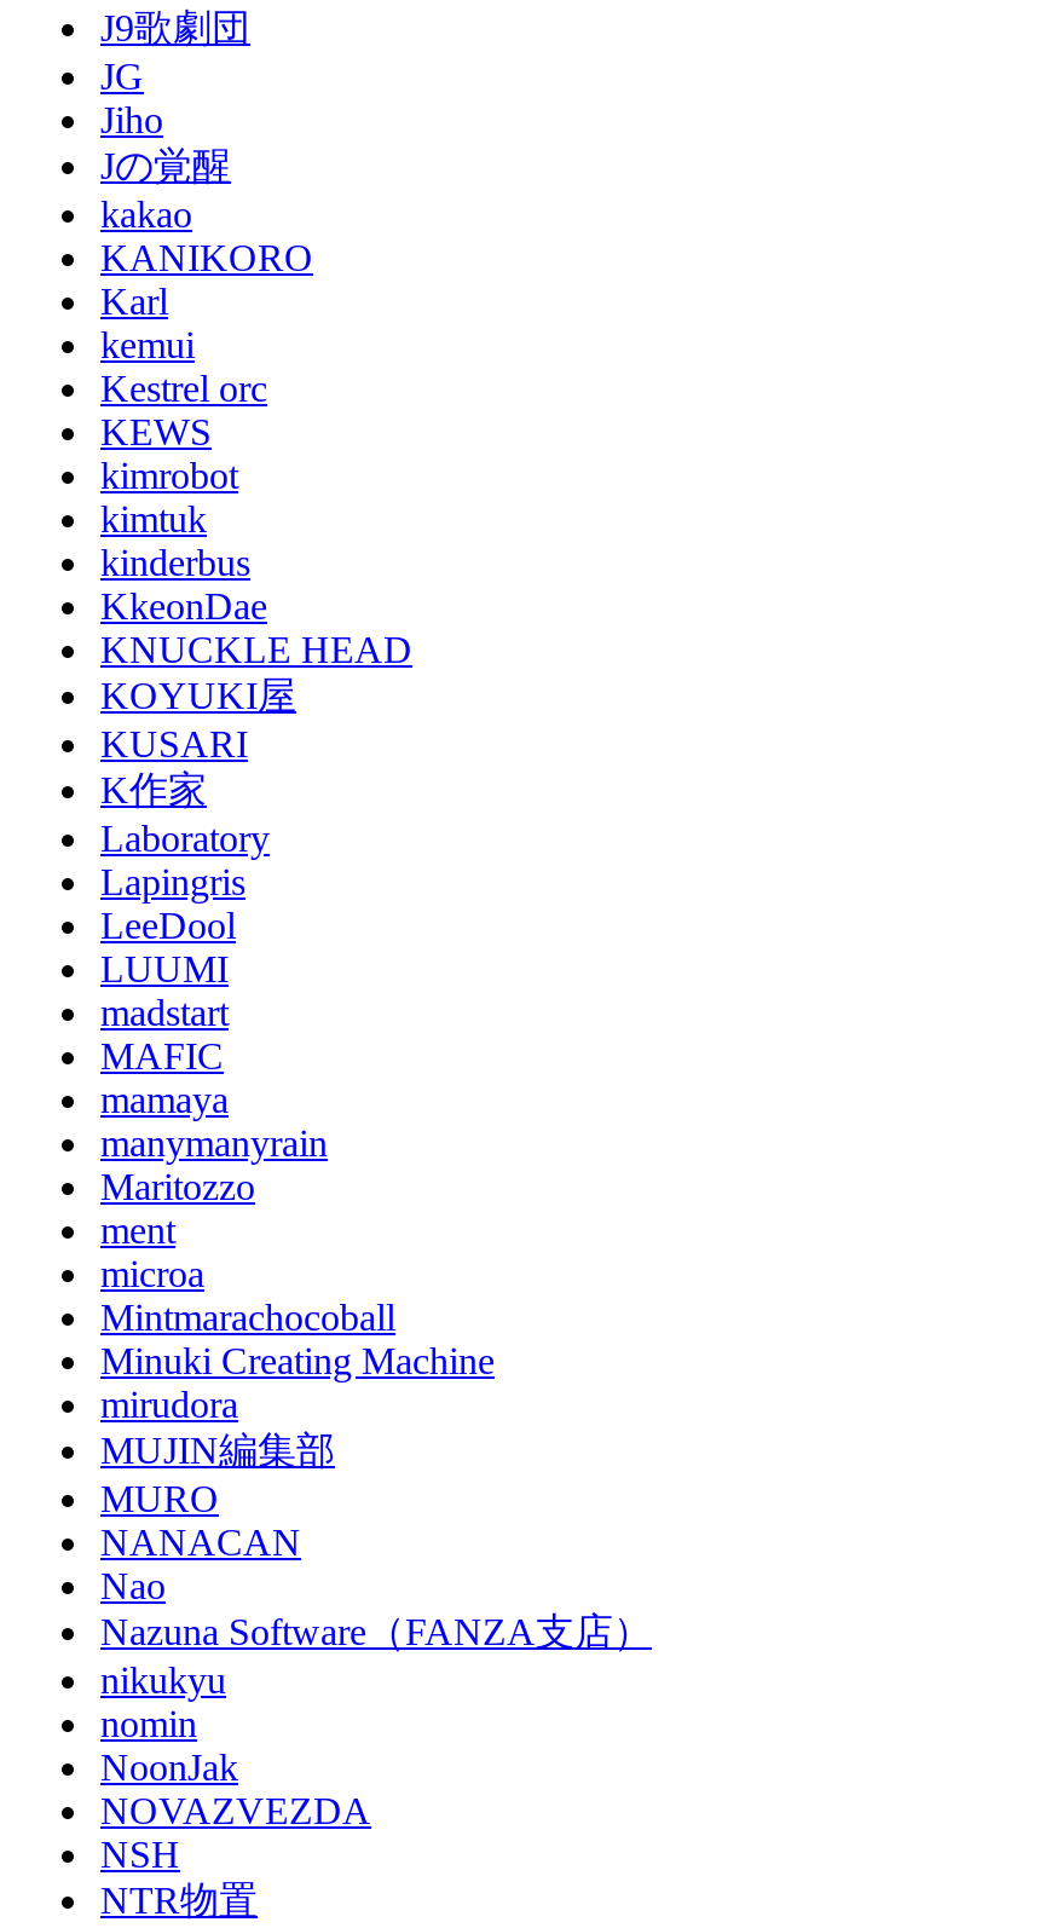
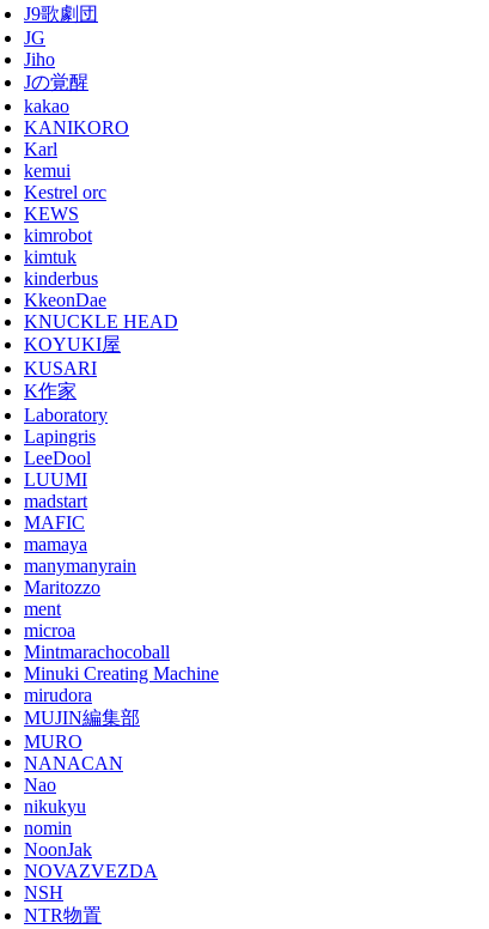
- Nazuna Software（FANZA支店）
